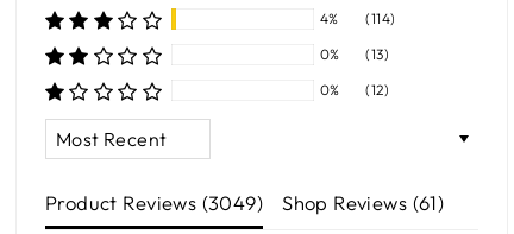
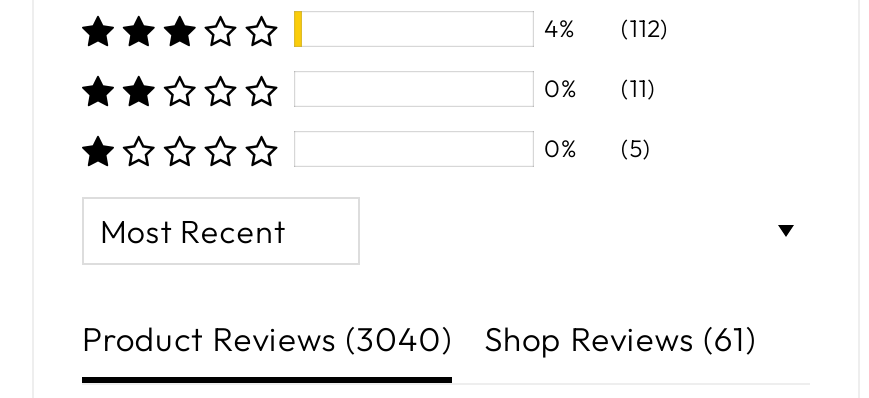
- 4% (114)
+ 4% (112)

- 0% (13)
+ 0% (11)

- 0% (12)
+ 0% (5)

- Product Reviews (3049)
+ Product Reviews (3040)
